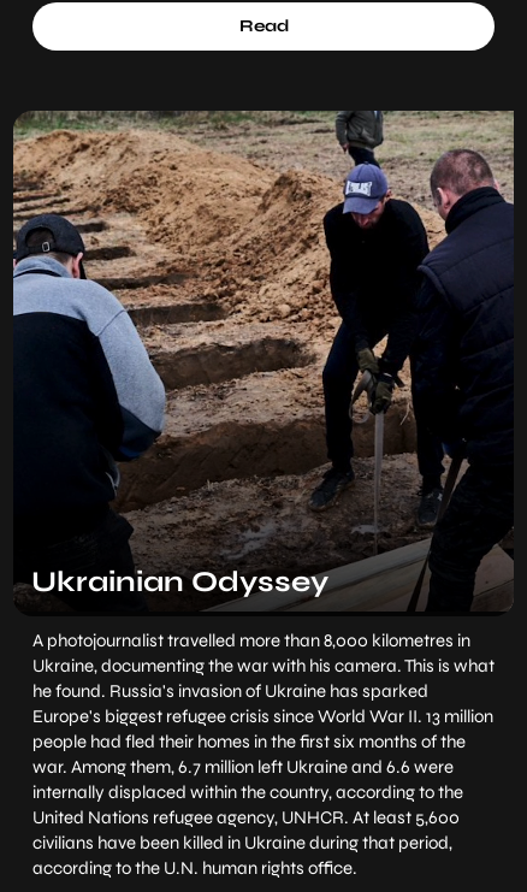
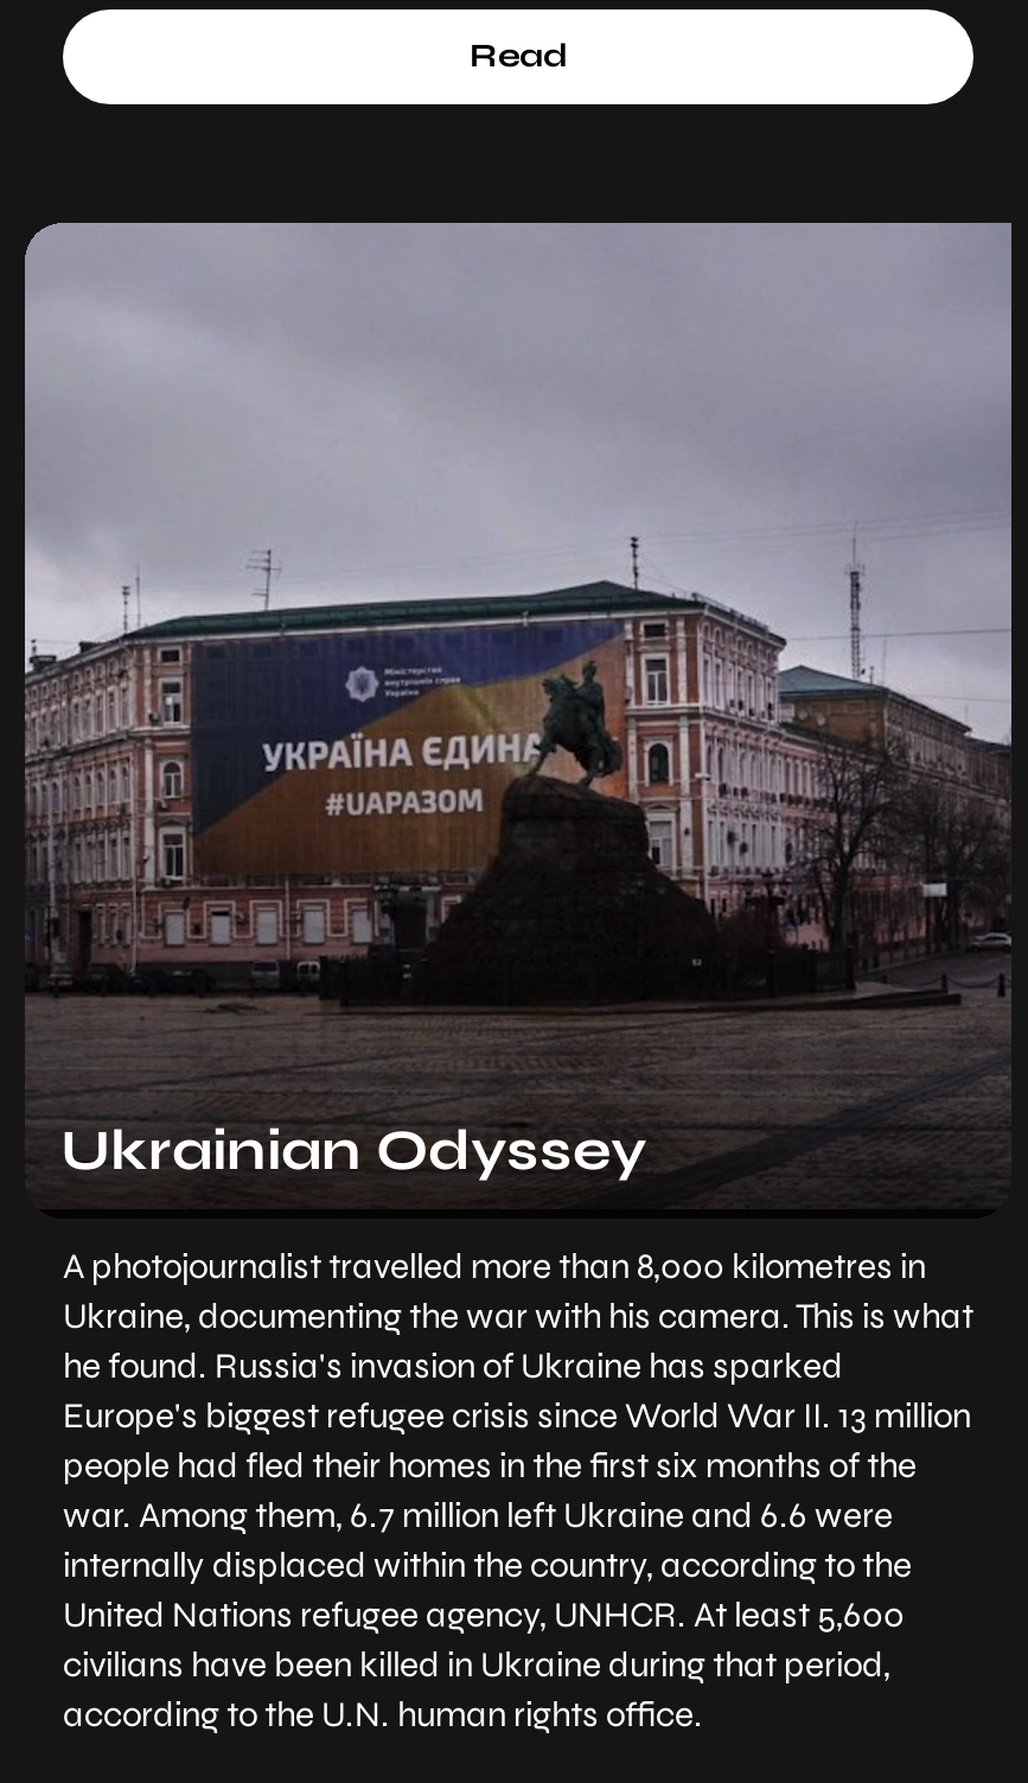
- [image]
+ [image]
